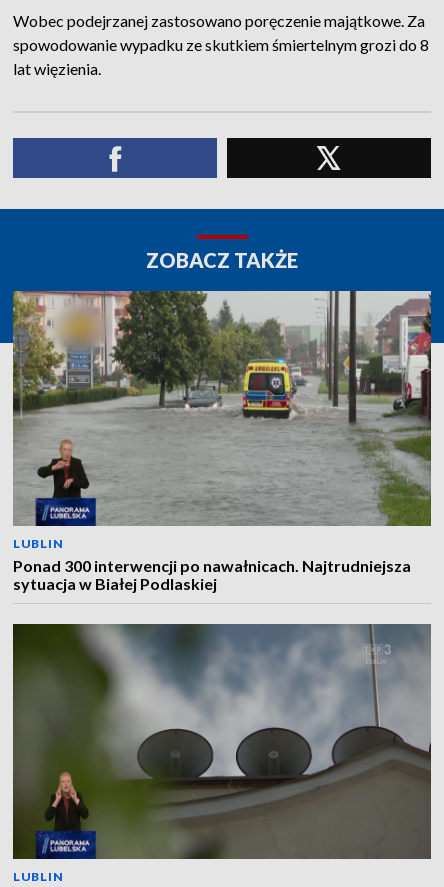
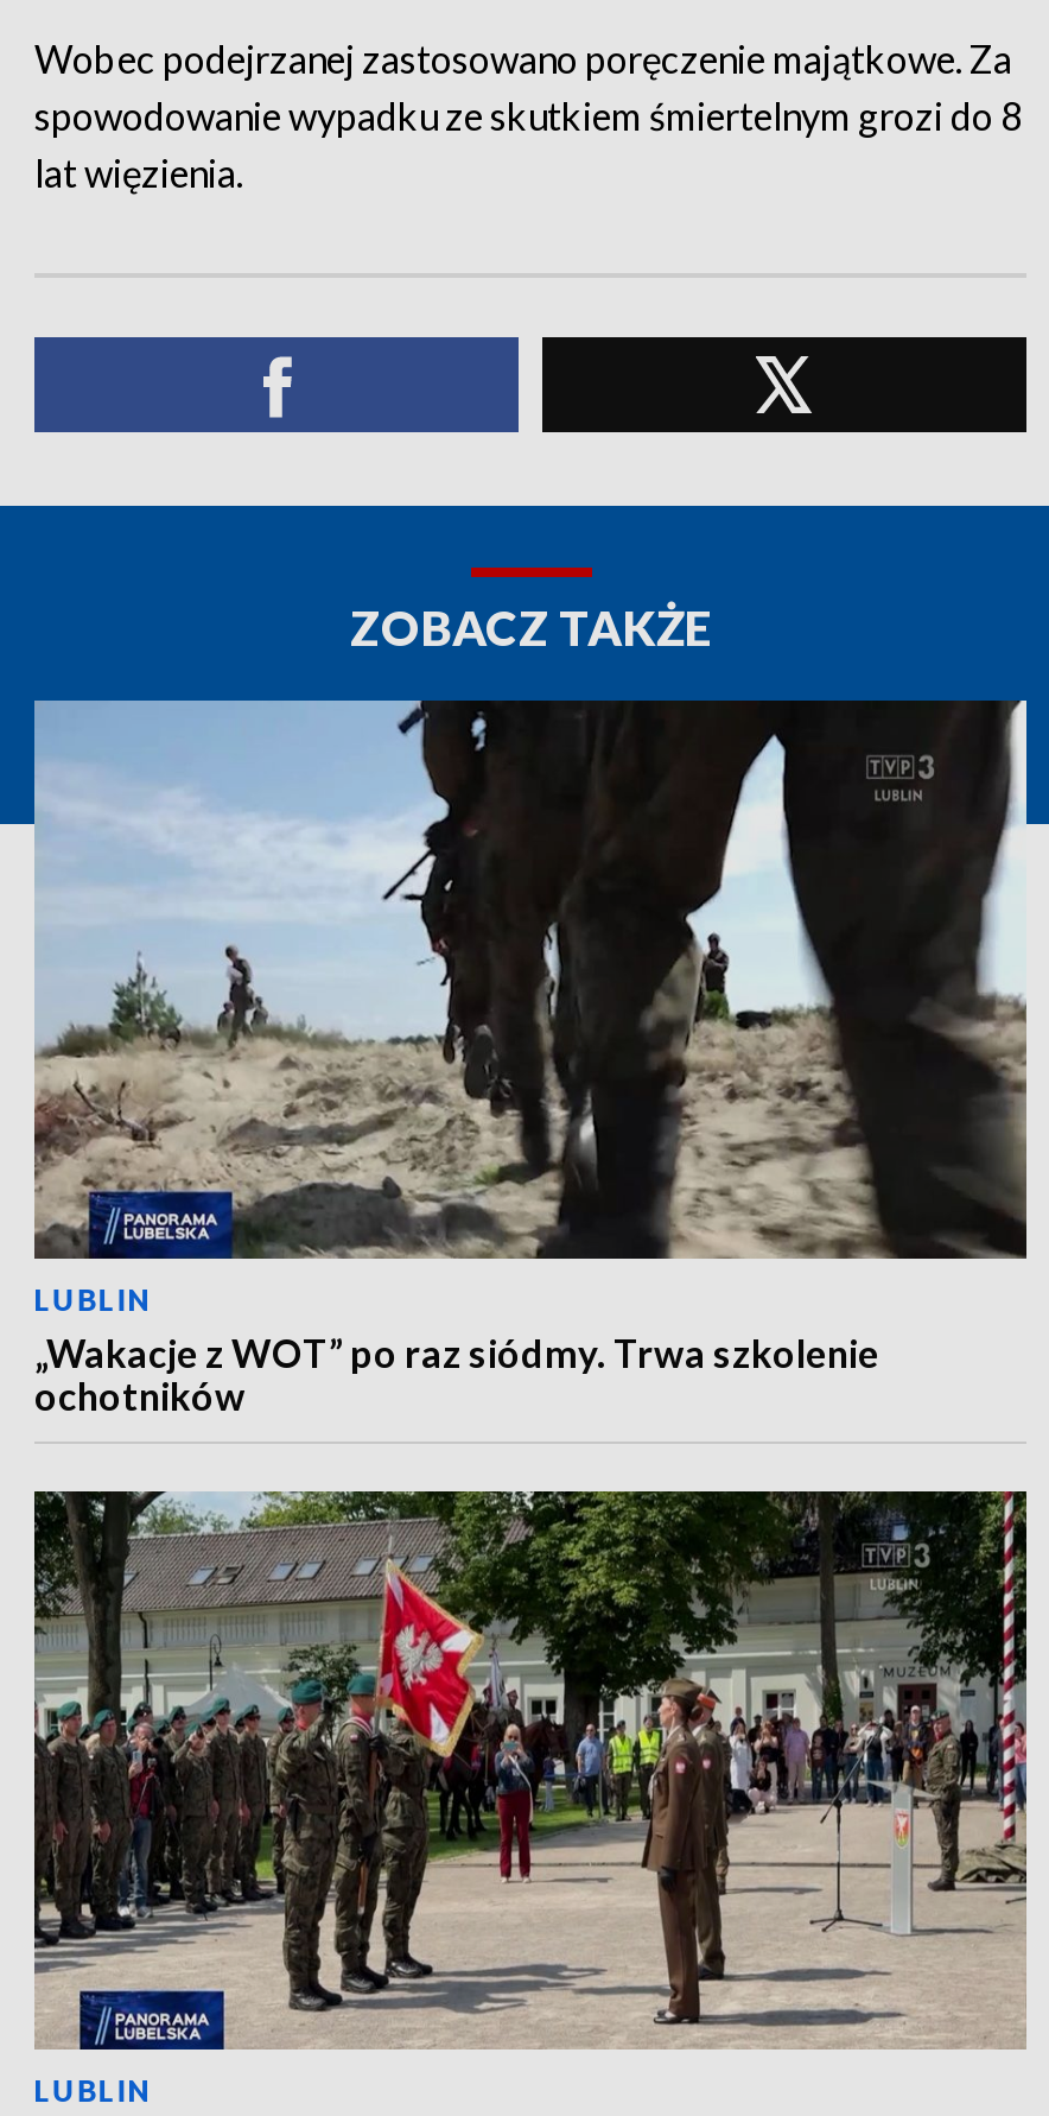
- [image]
- Ponad 300 interwencji po nawałnicach. Najtrudniejsza
- sytuacja w Białej Podlaskiej
+ [image]
+ „Wakacje z WOT” po raz siódmy. Trwa szkolenie
+ ochotników

- [image]
+ [image]
